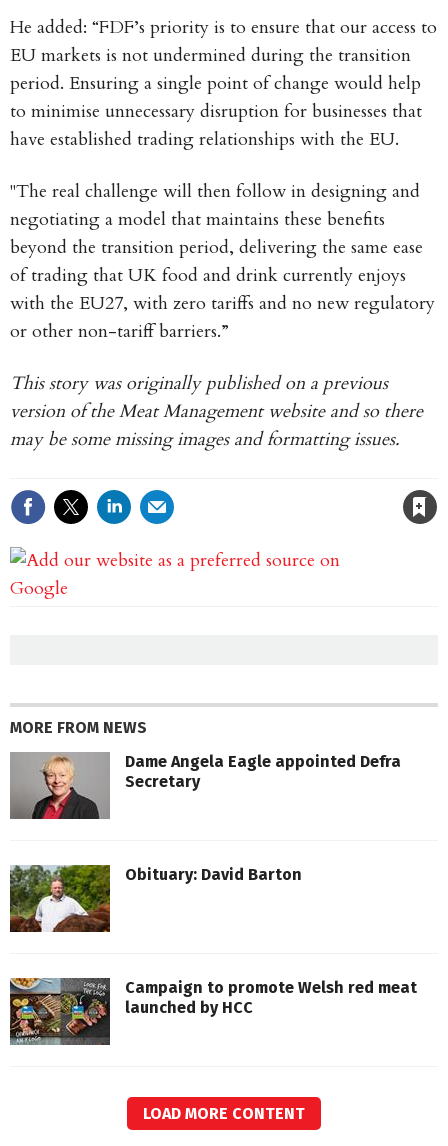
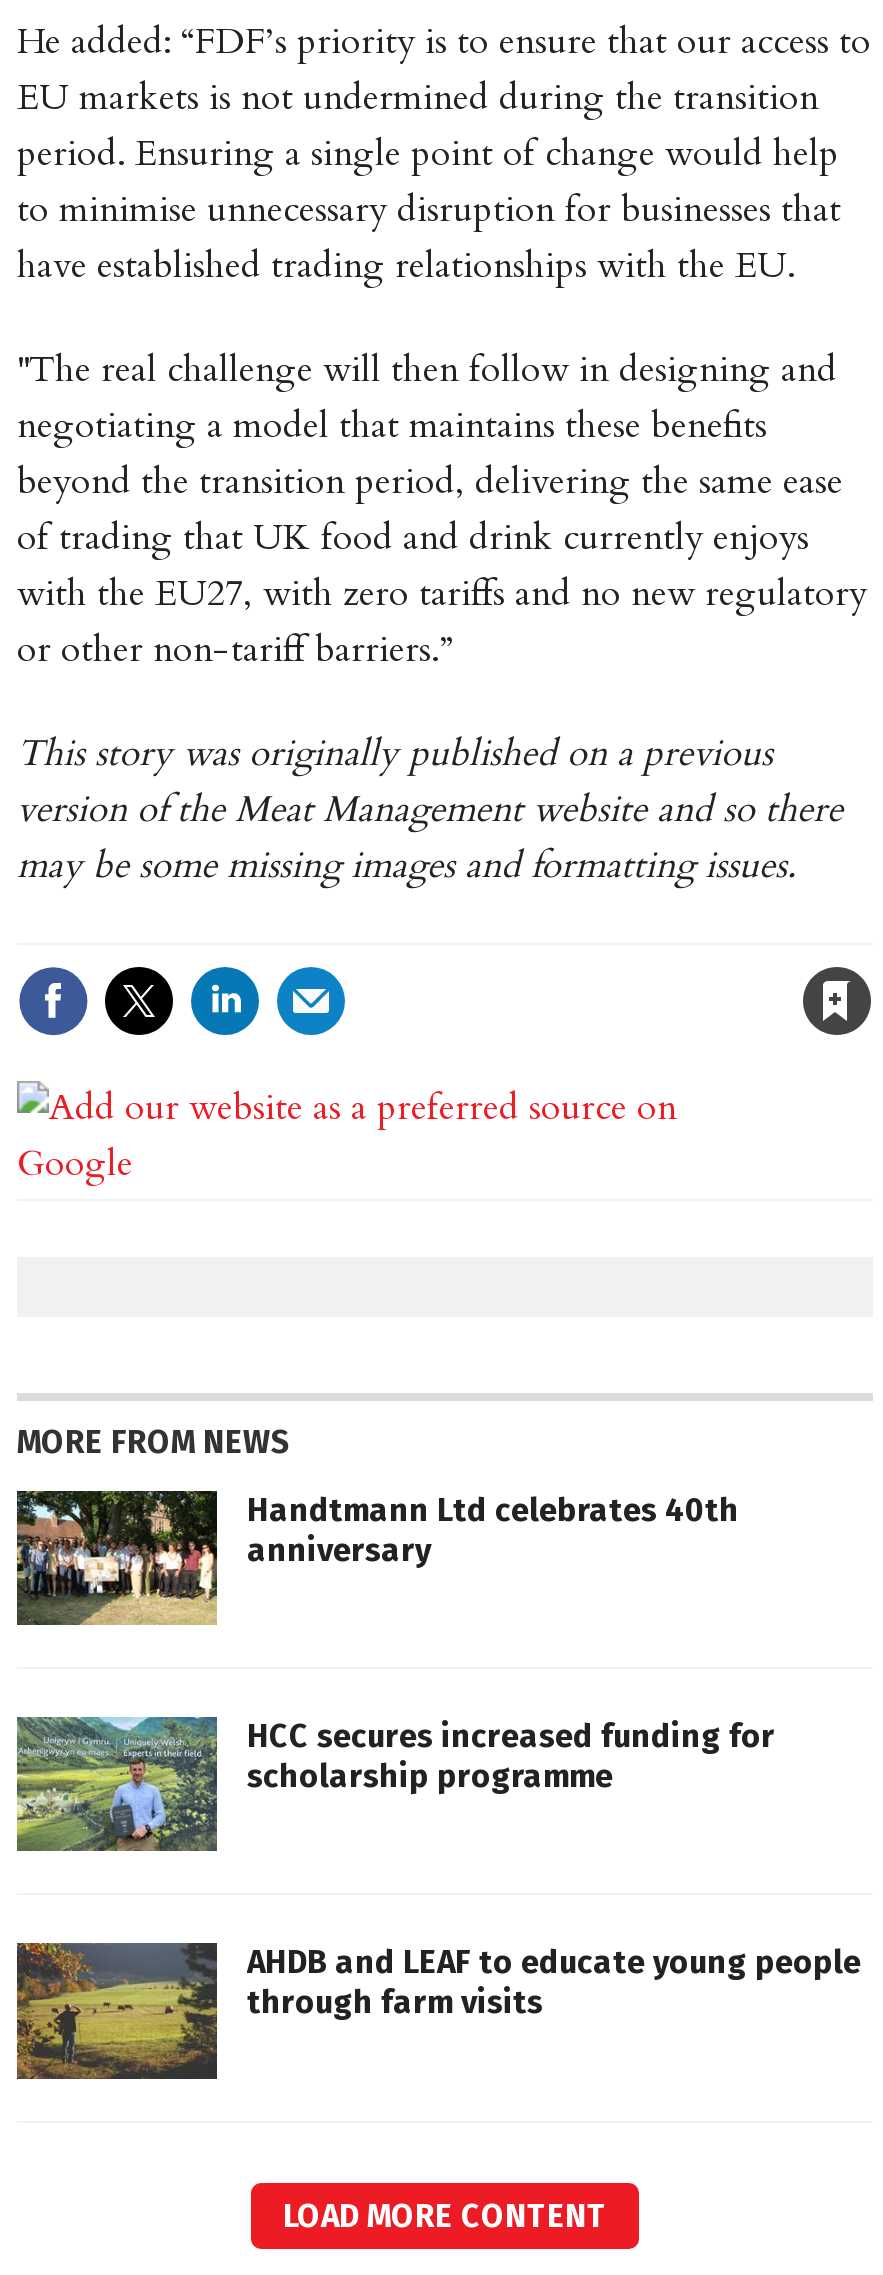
- [image]
- Dame Angela Eagle appointed Defra
- Secretary
+ [image]
+ Handtmann Ltd celebrates 40th
+ anniversary

- [image]
- Obituary: David Barton
+ [image]
+ HCC secures increased funding for
+ scholarship programme

- [image]
- Campaign to promote Welsh red meat
- launched by HCC
+ [image]
+ AHDB and LEAF to educate young people
+ through farm visits
